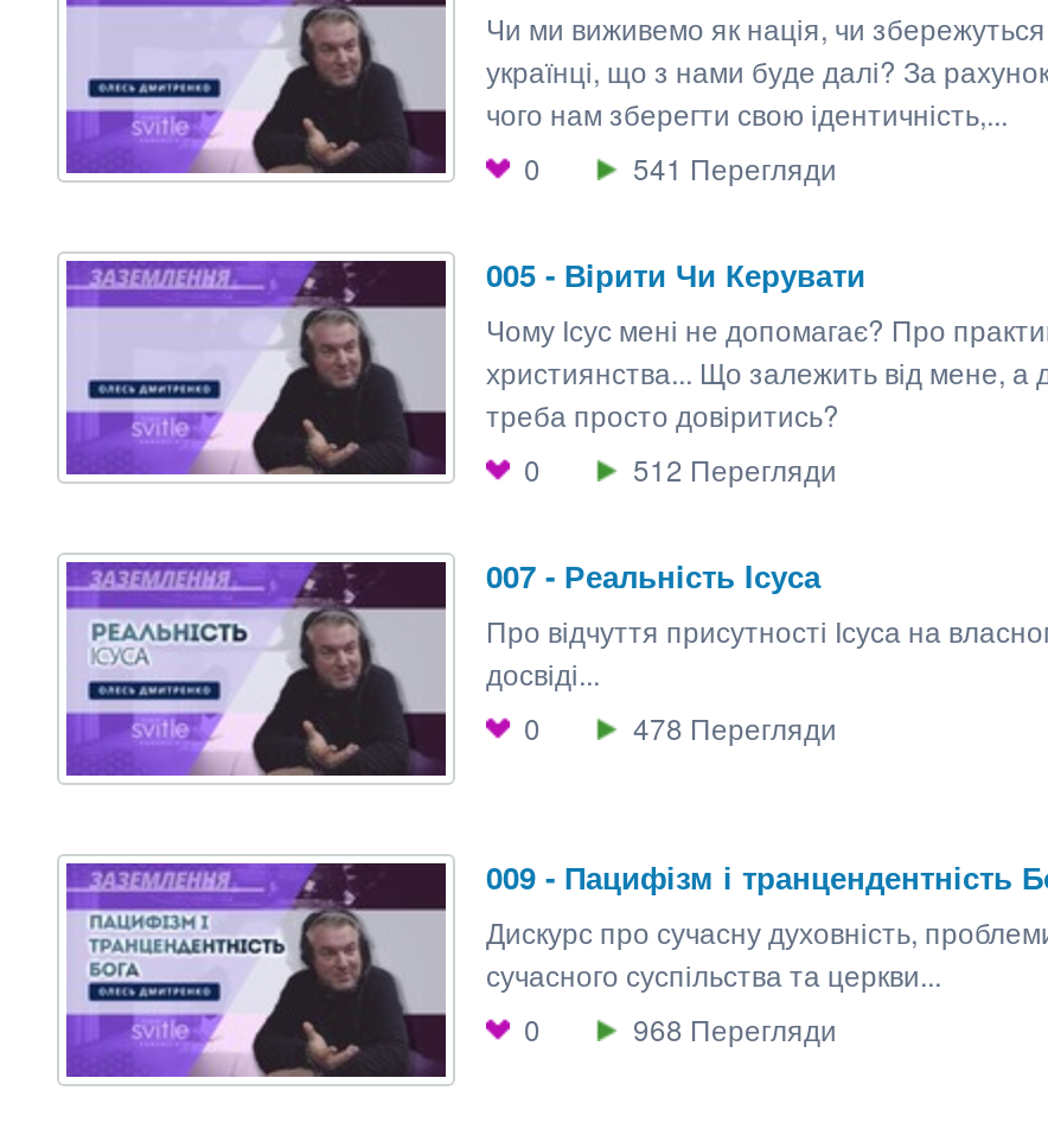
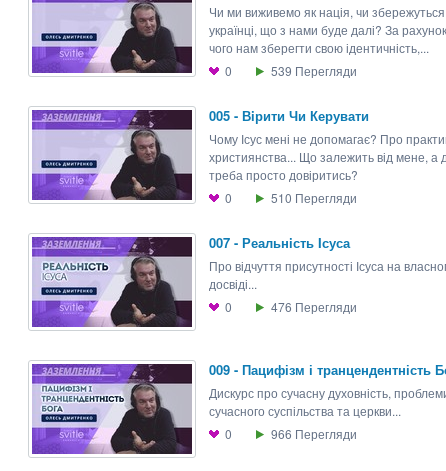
- 541 Перегляди
+ 539 Перегляди

- 512 Перегляди
+ 510 Перегляди

- 478 Перегляди
+ 476 Перегляди

- 968 Перегляди
+ 966 Перегляди
